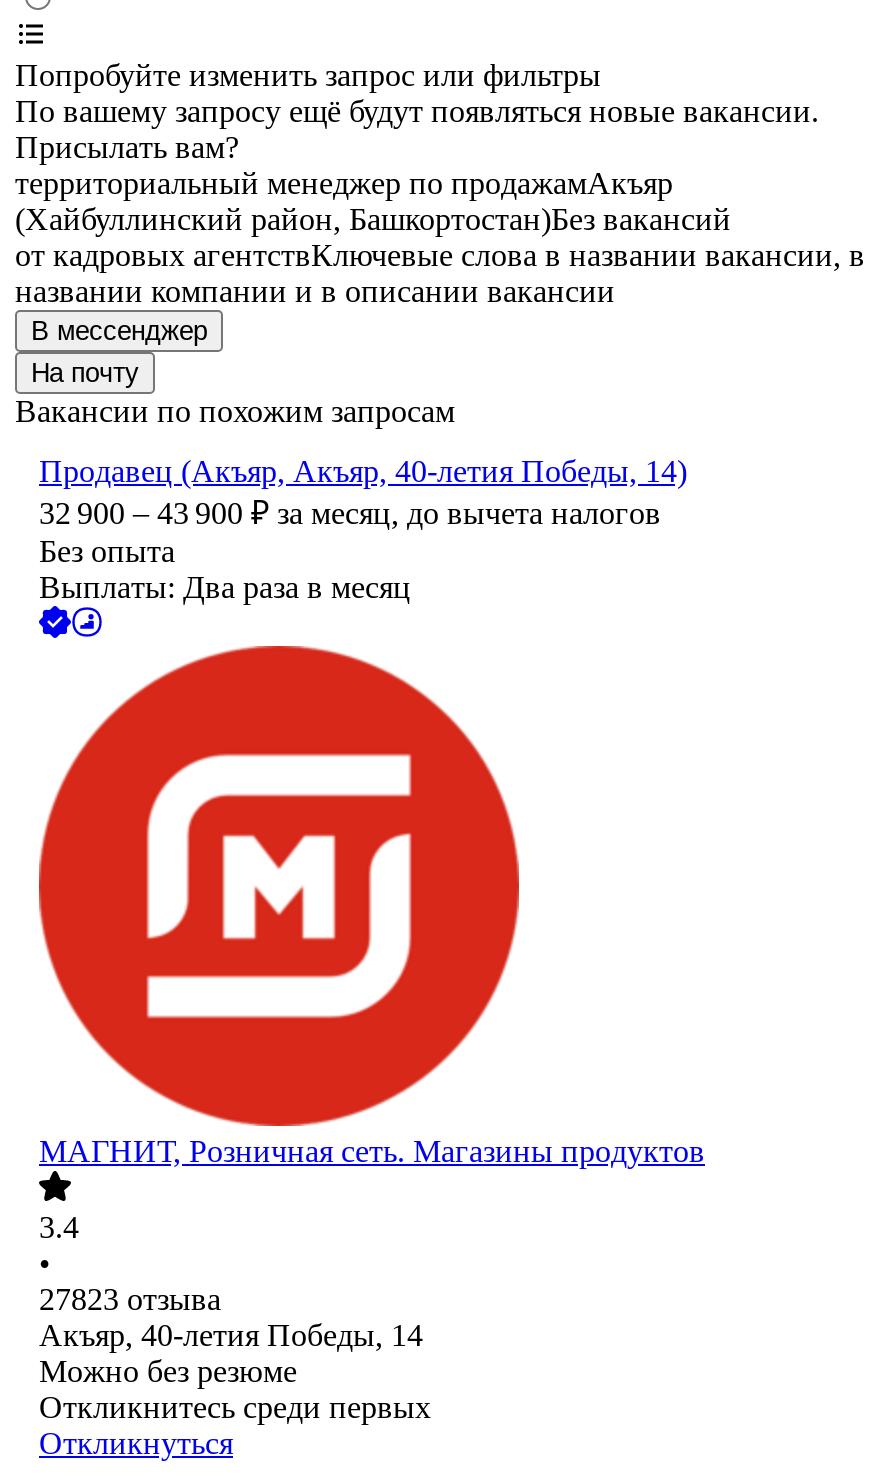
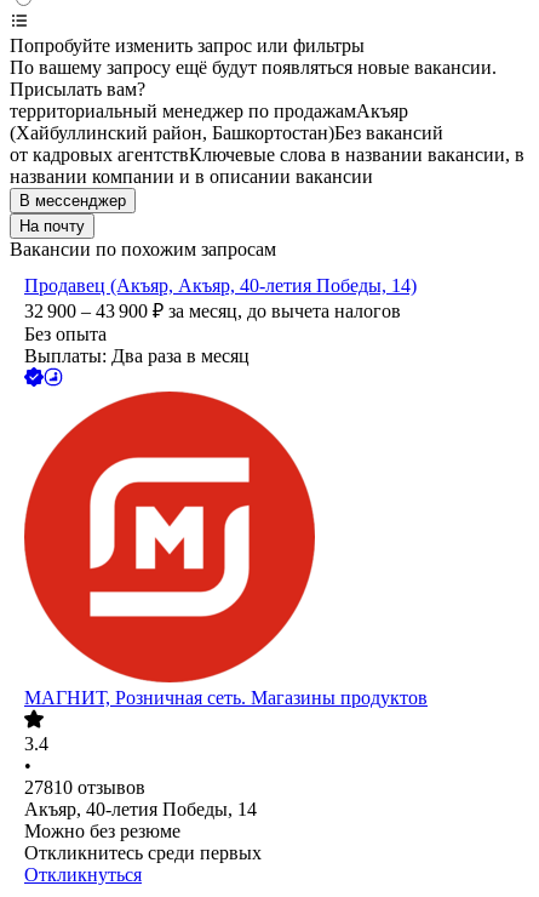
- 27823 отзыва
+ 27810 отзывов
